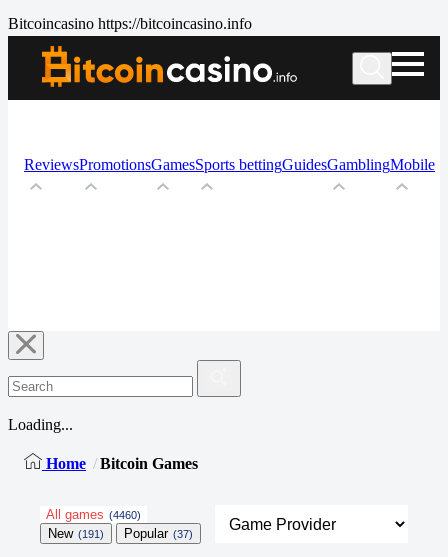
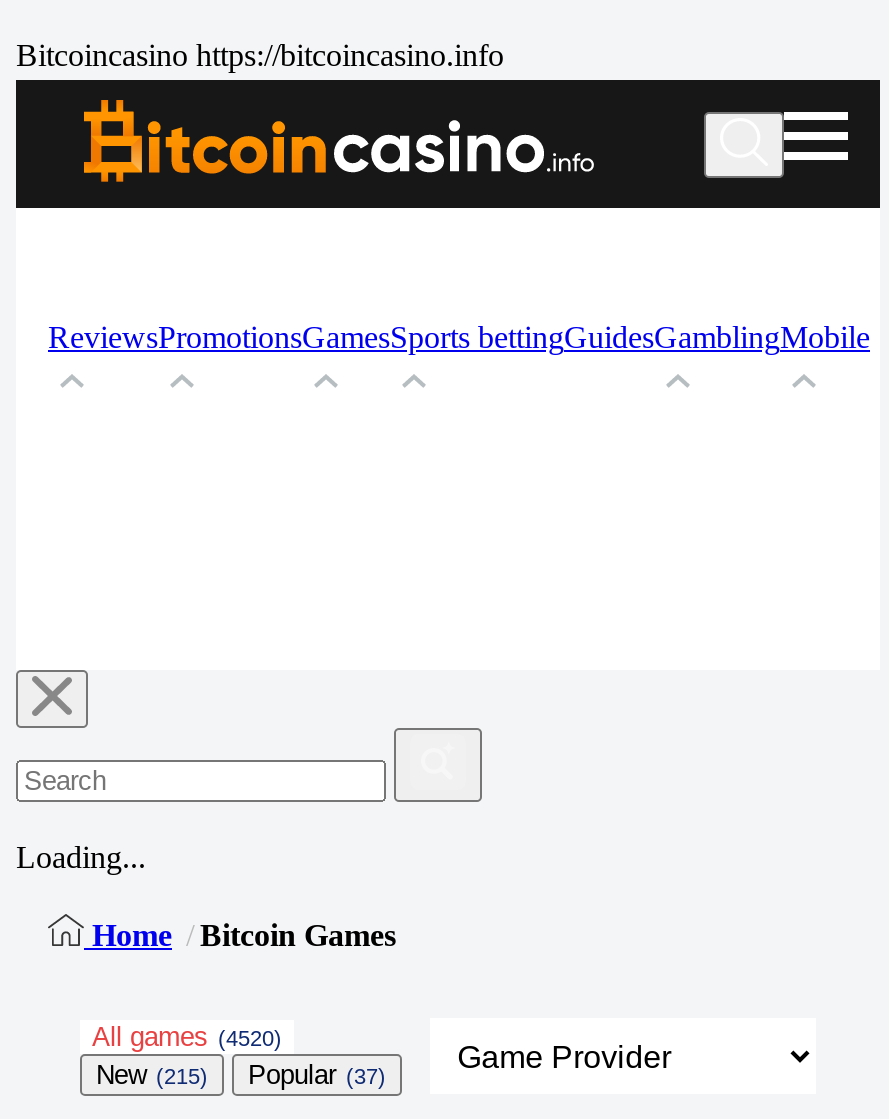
- All games (4460)
+ All games (4520)

- New (191) Popular (37)
+ New (215) Popular (37)
